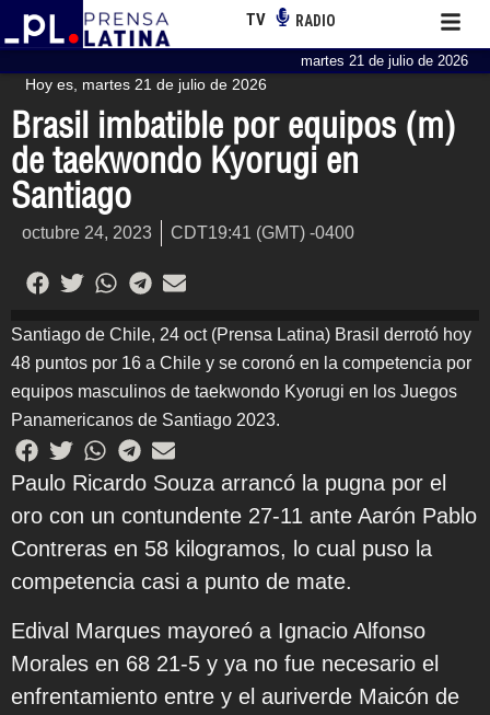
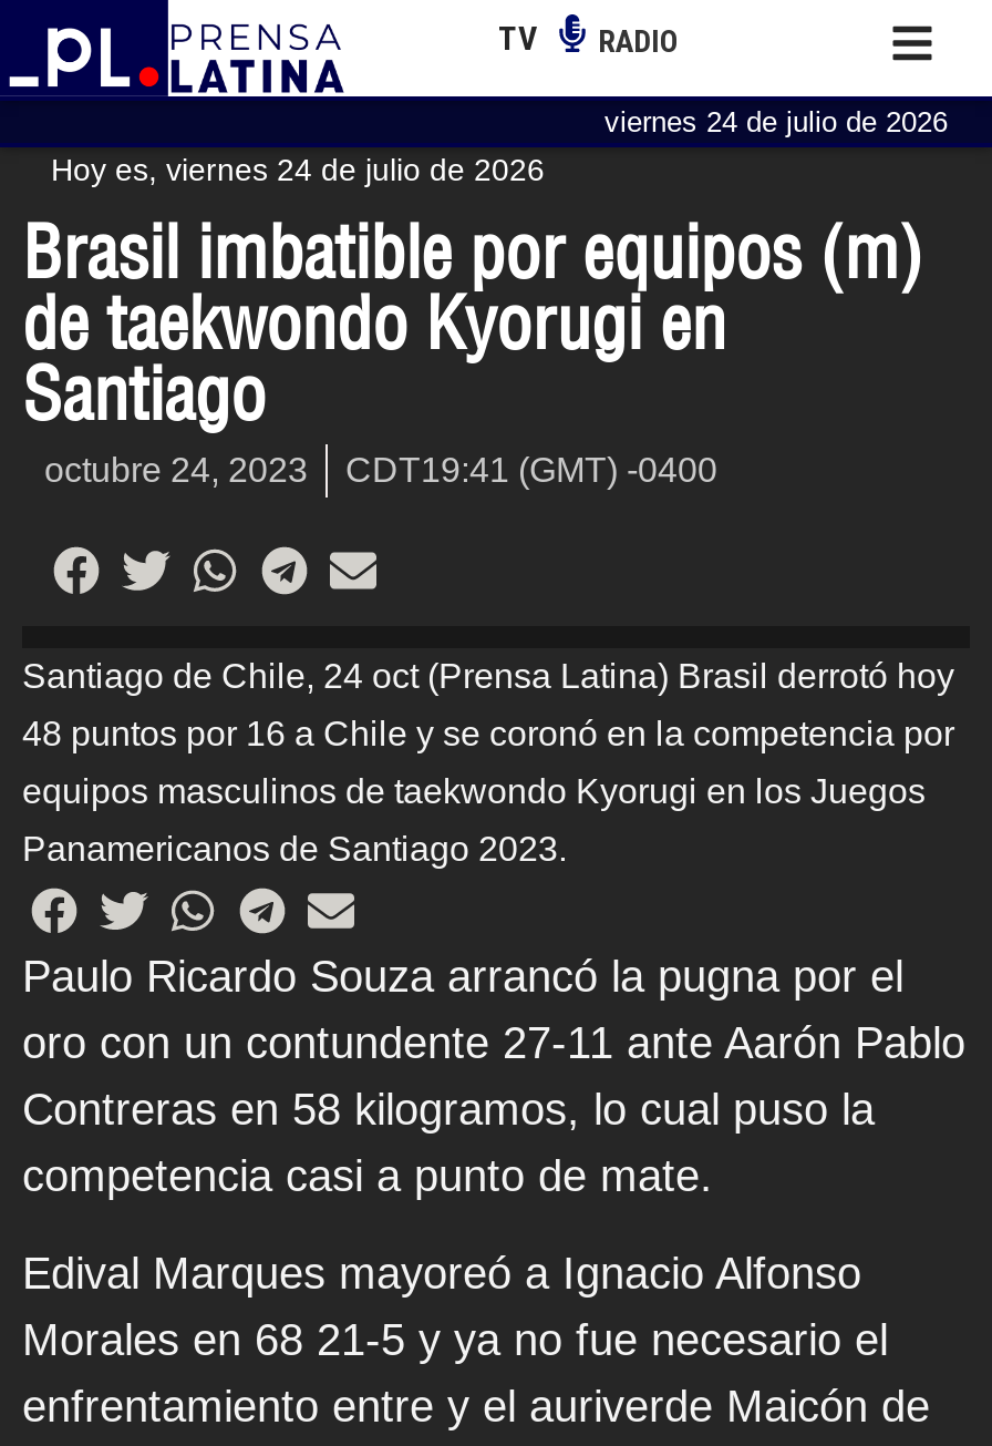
- martes 21 de julio de 2026
+ viernes 24 de julio de 2026

- Hoy es, martes 21 de julio de 2026
+ Hoy es, viernes 24 de julio de 2026
